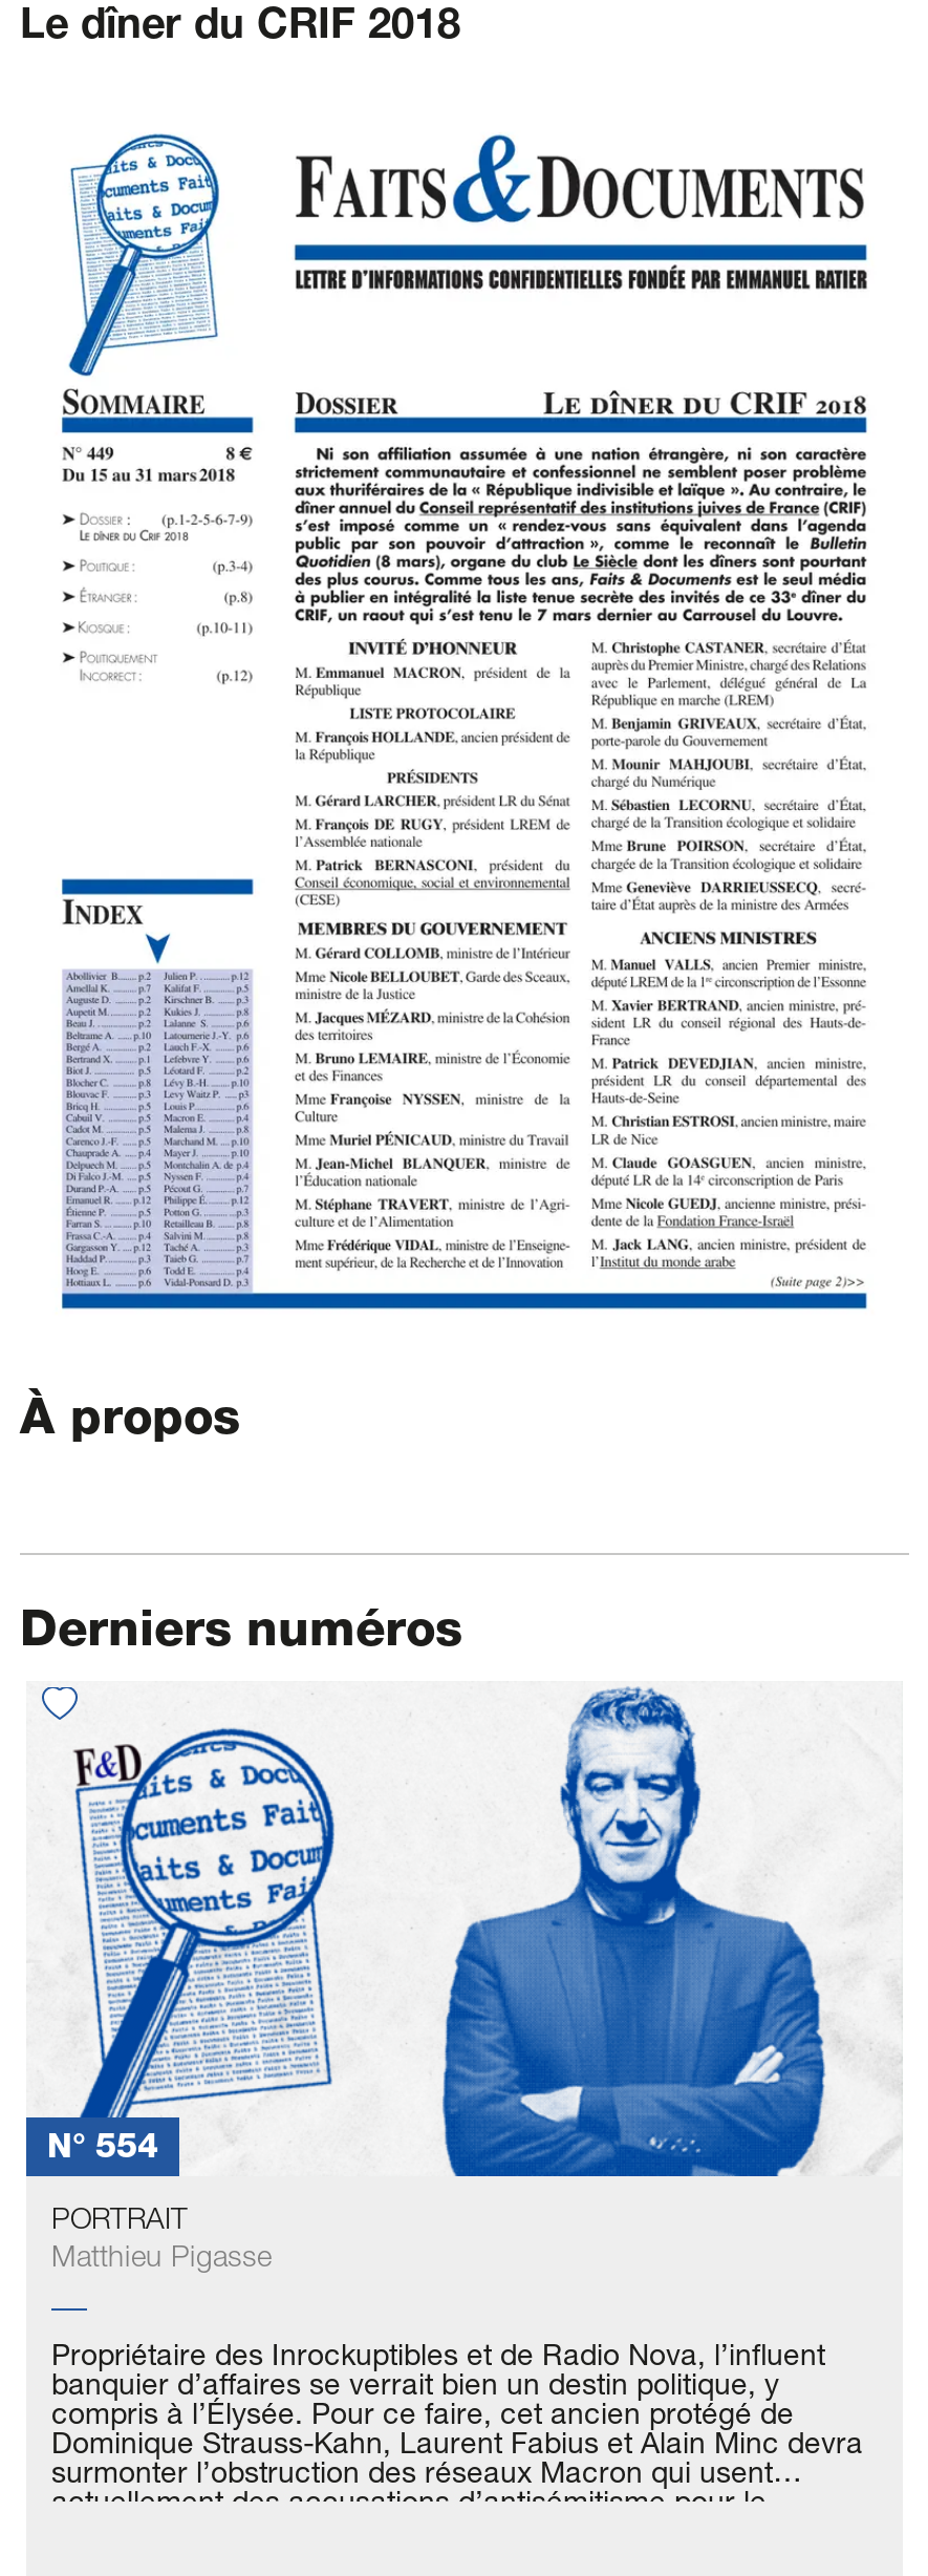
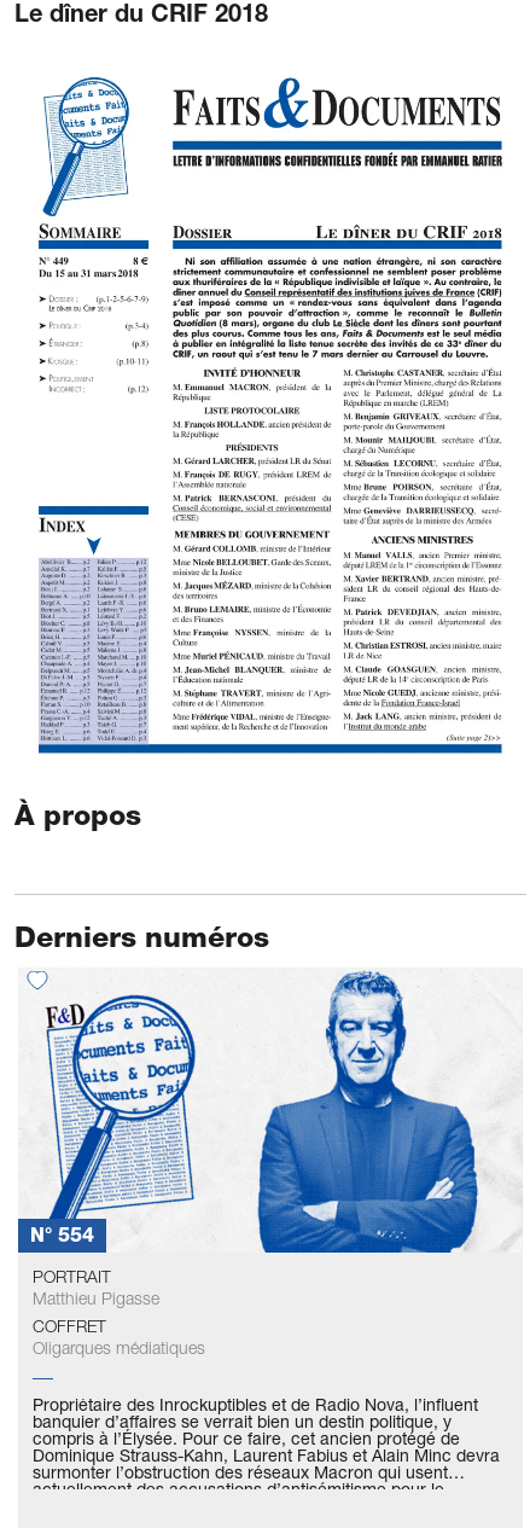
+ COFFRET
+ Oligarques médiatiques
